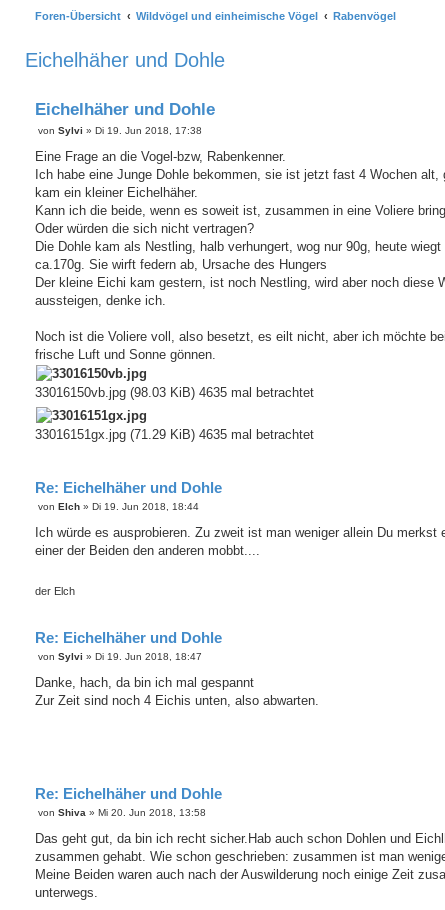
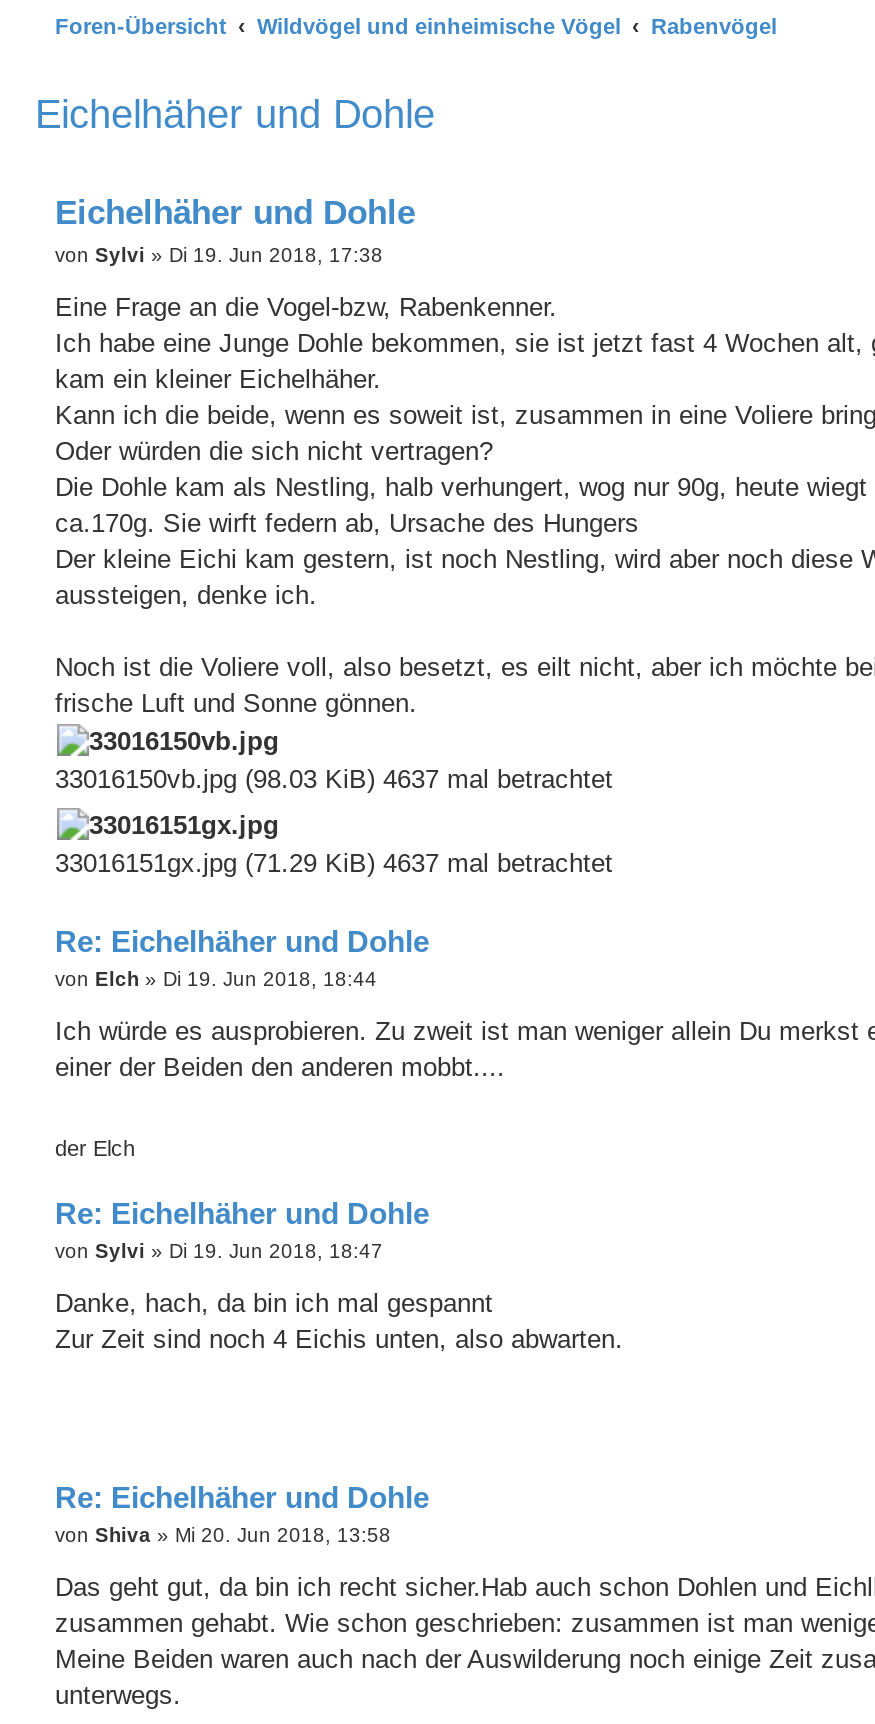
- 33016150vb.jpg (98.03 KiB) 4635 mal betrachtet
+ 33016150vb.jpg (98.03 KiB) 4637 mal betrachtet

- 33016151gx.jpg (71.29 KiB) 4635 mal betrachtet
+ 33016151gx.jpg (71.29 KiB) 4637 mal betrachtet
